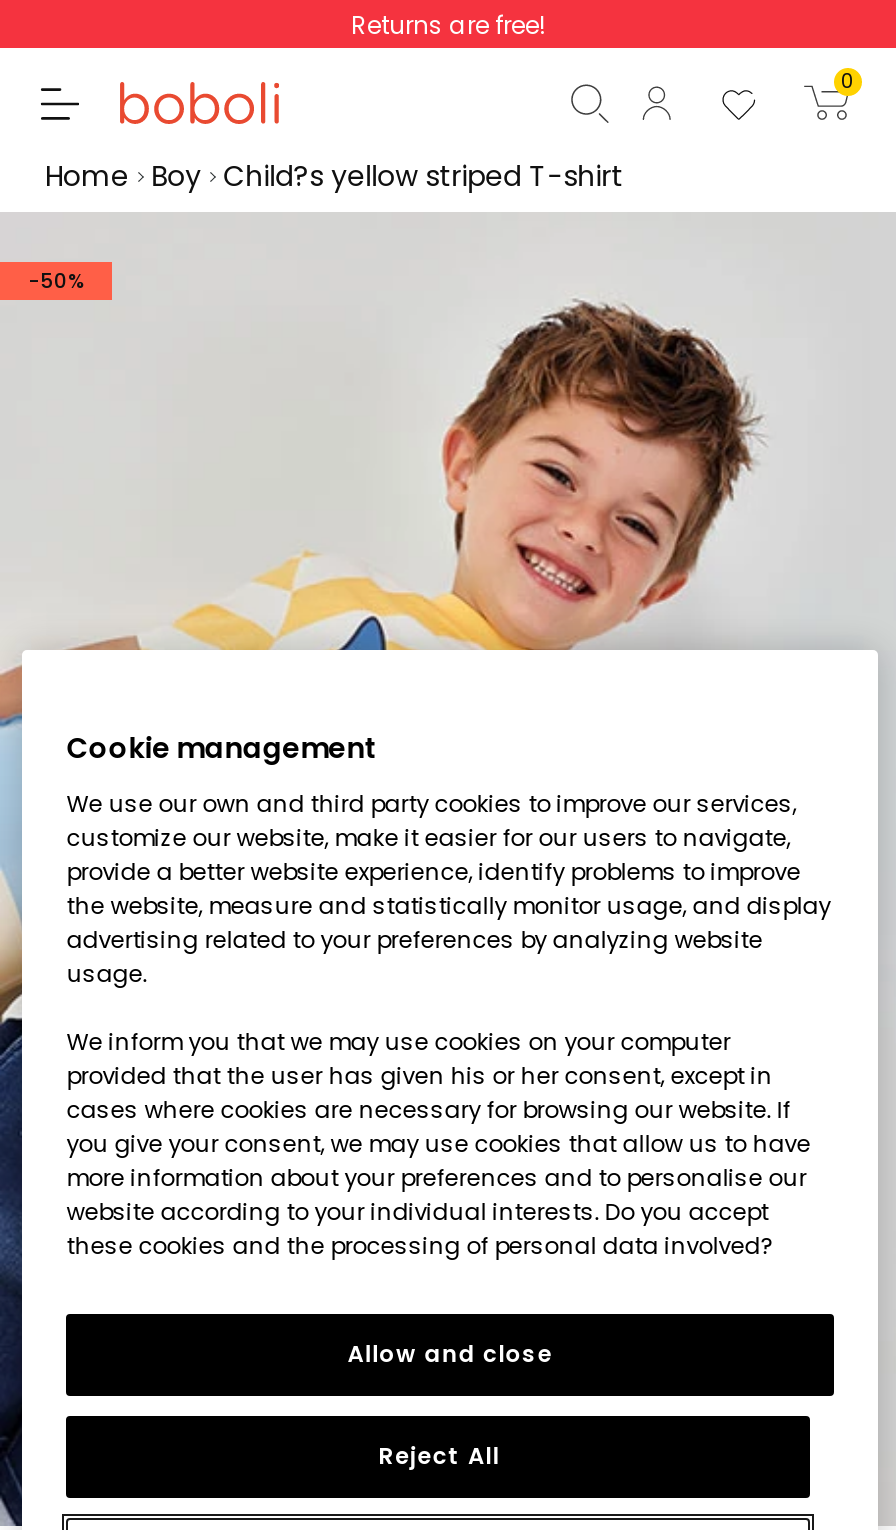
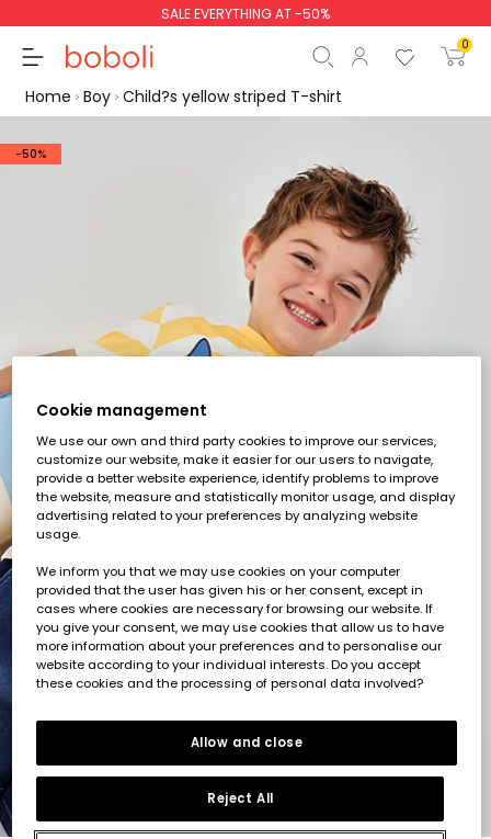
- Returns are free!
+ SALE EVERYTHING AT -50%
